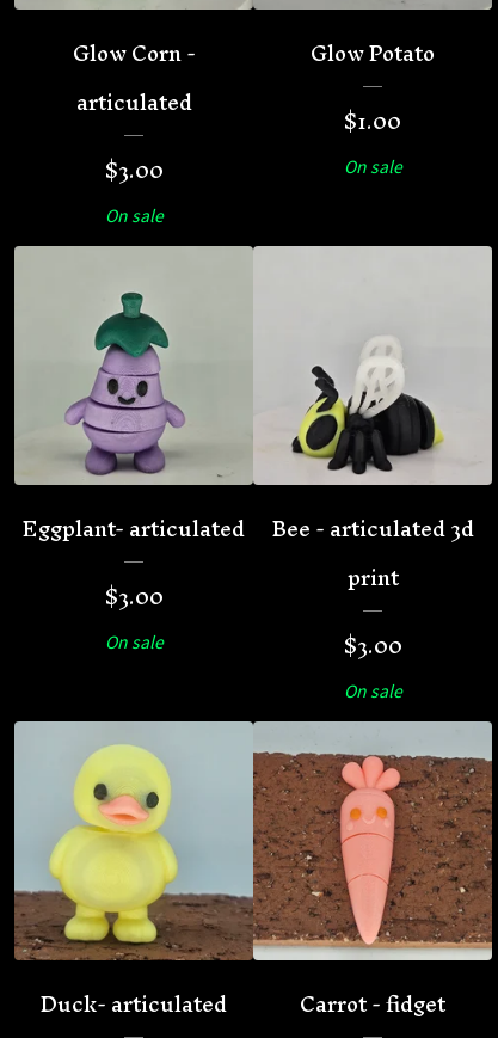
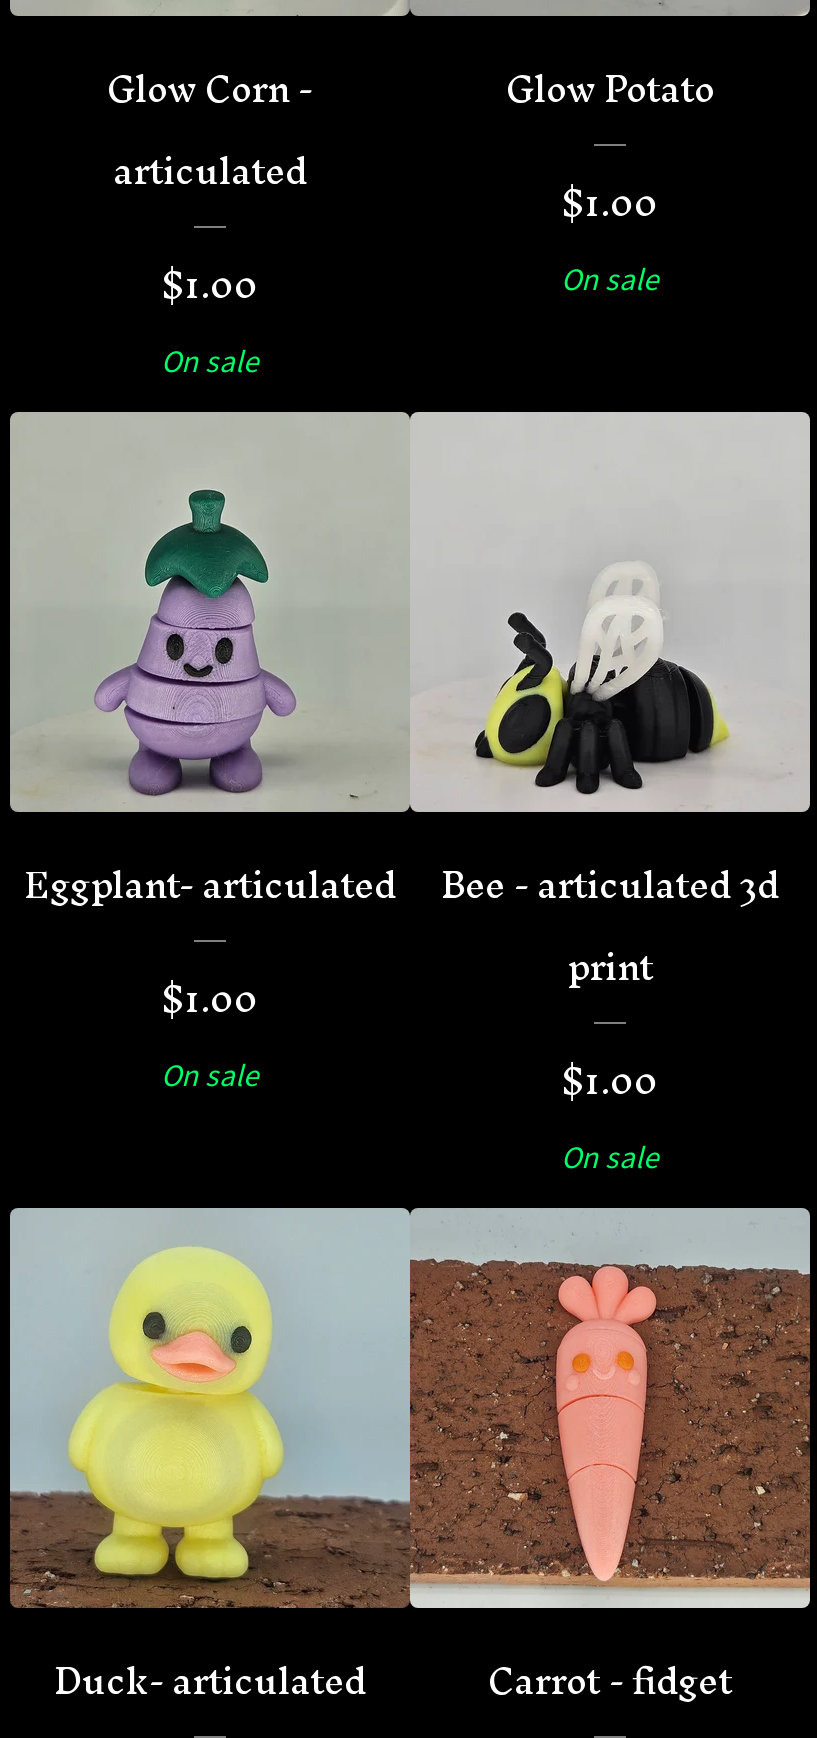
- $3.00
+ $1.00

- $3.00
+ $1.00

- $3.00
+ $1.00
